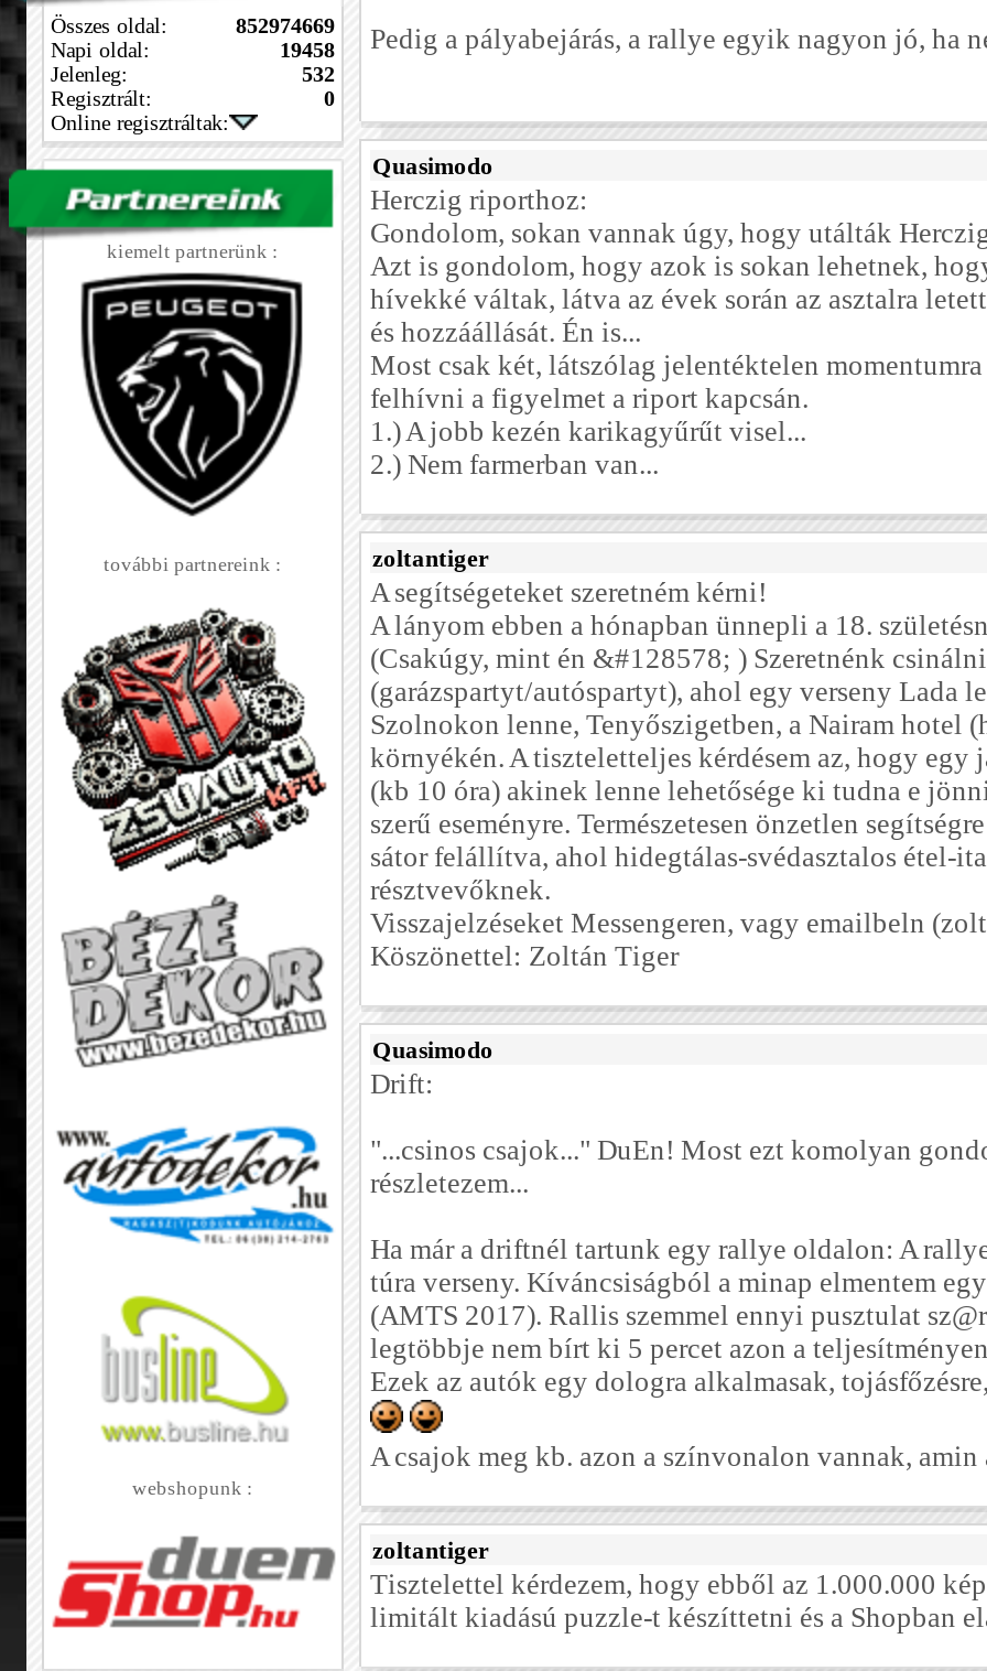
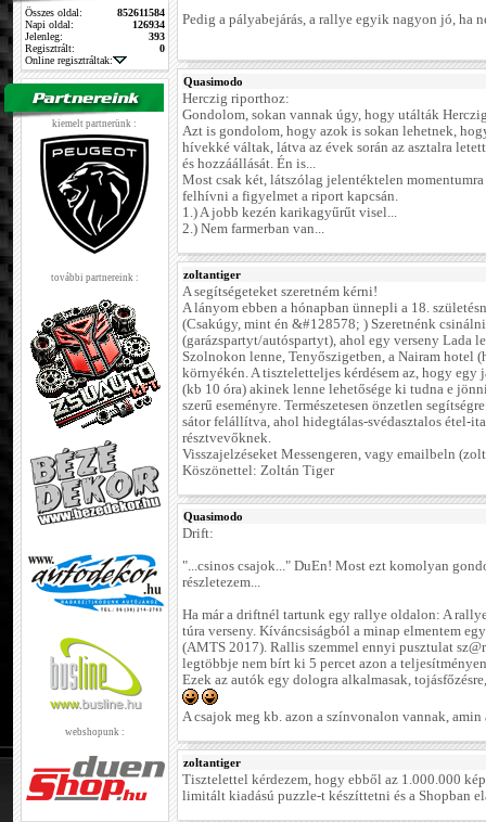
- 852974669
+ 852611584

- 19458
+ 126934

- 532
+ 393
